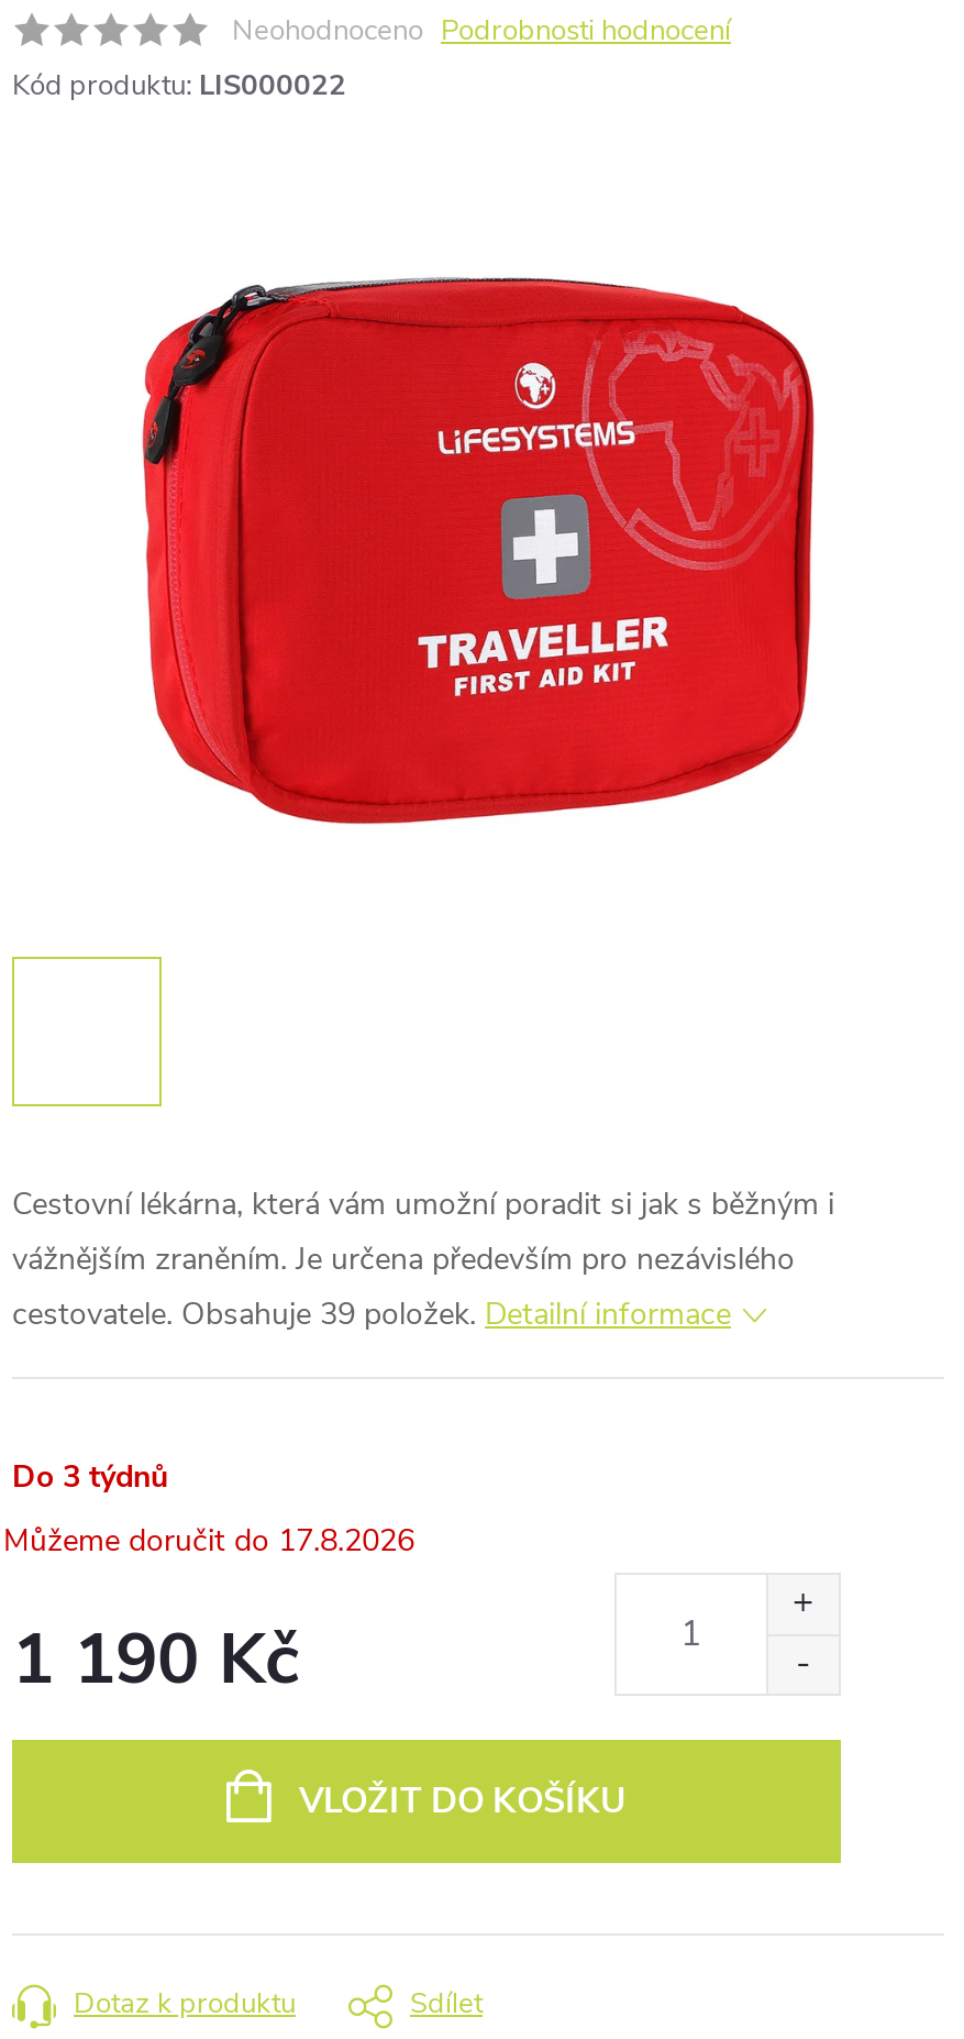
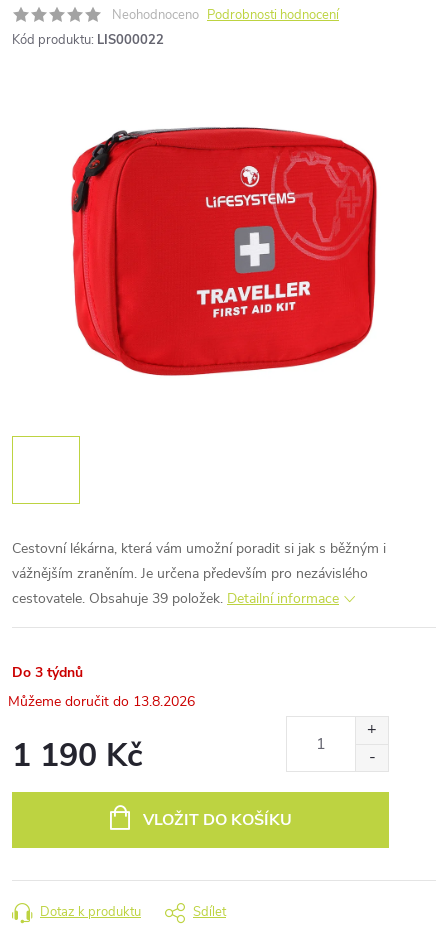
- 17.8.2026
+ 13.8.2026
